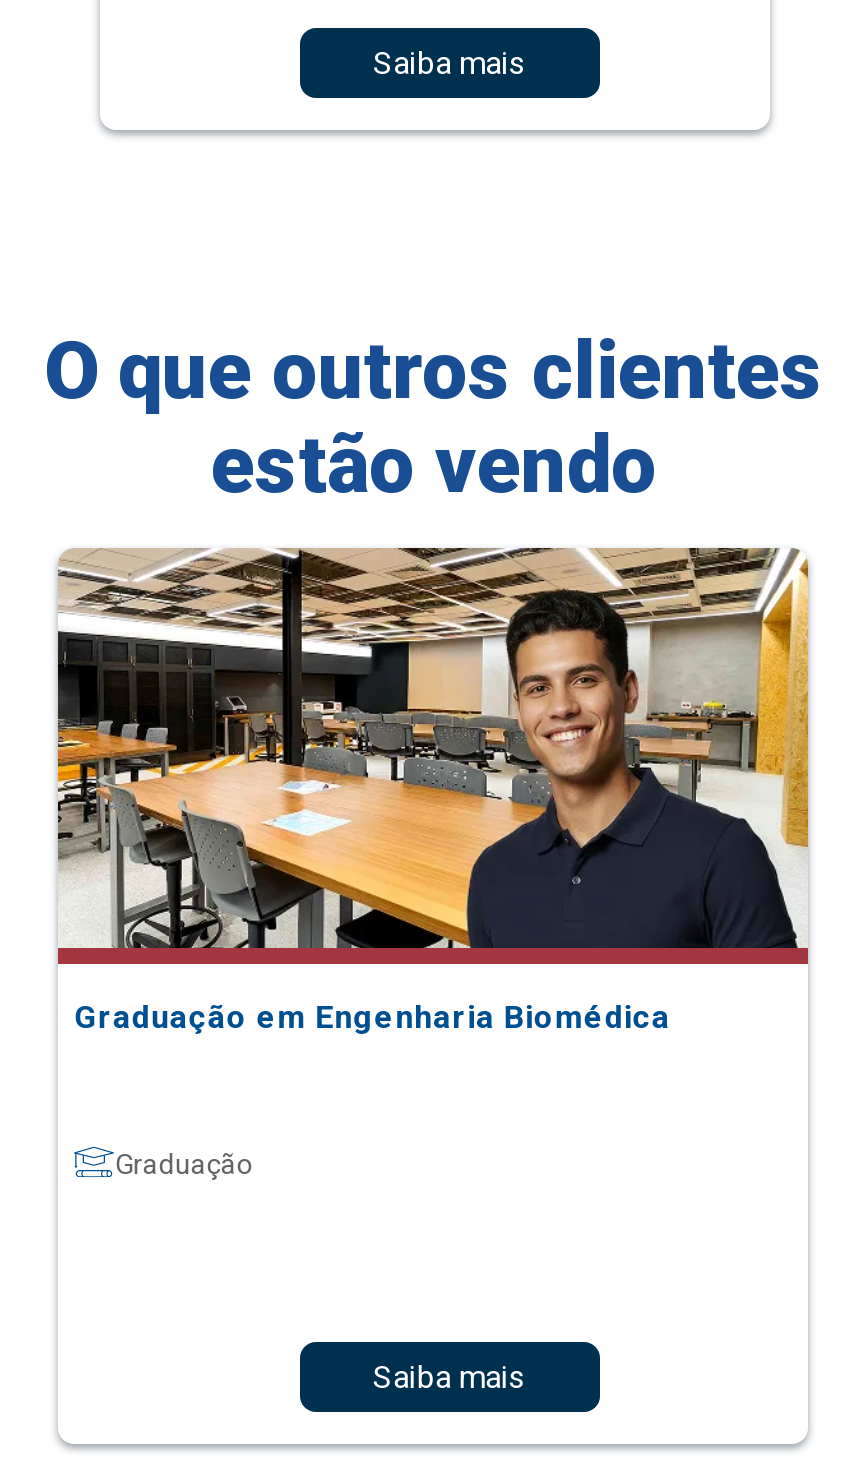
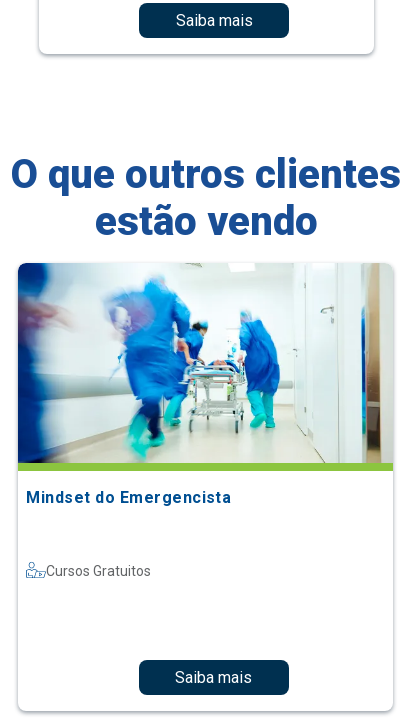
- [image]
- Graduação em Engenharia Biomédica
+ [image]
+ Mindset do Emergencista

- Graduação
+ Cursos Gratuitos
